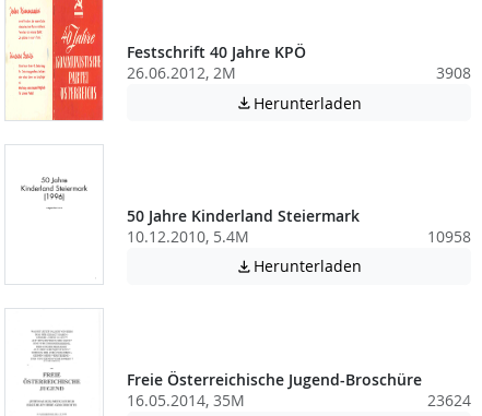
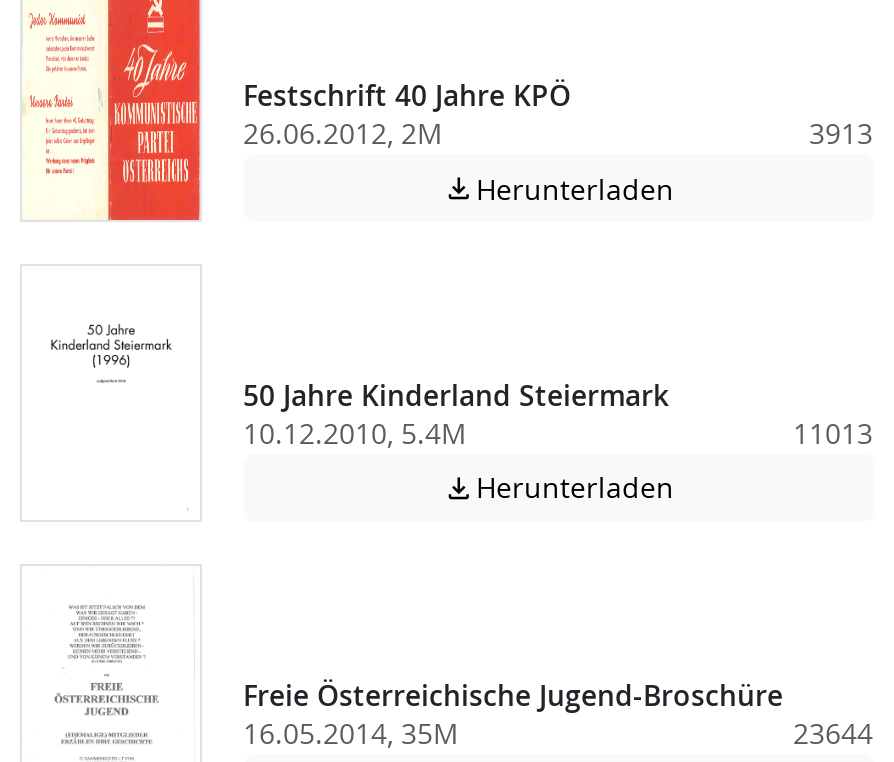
- 3908
+ 3913

- 10958
+ 11013

- 23624
+ 23644
